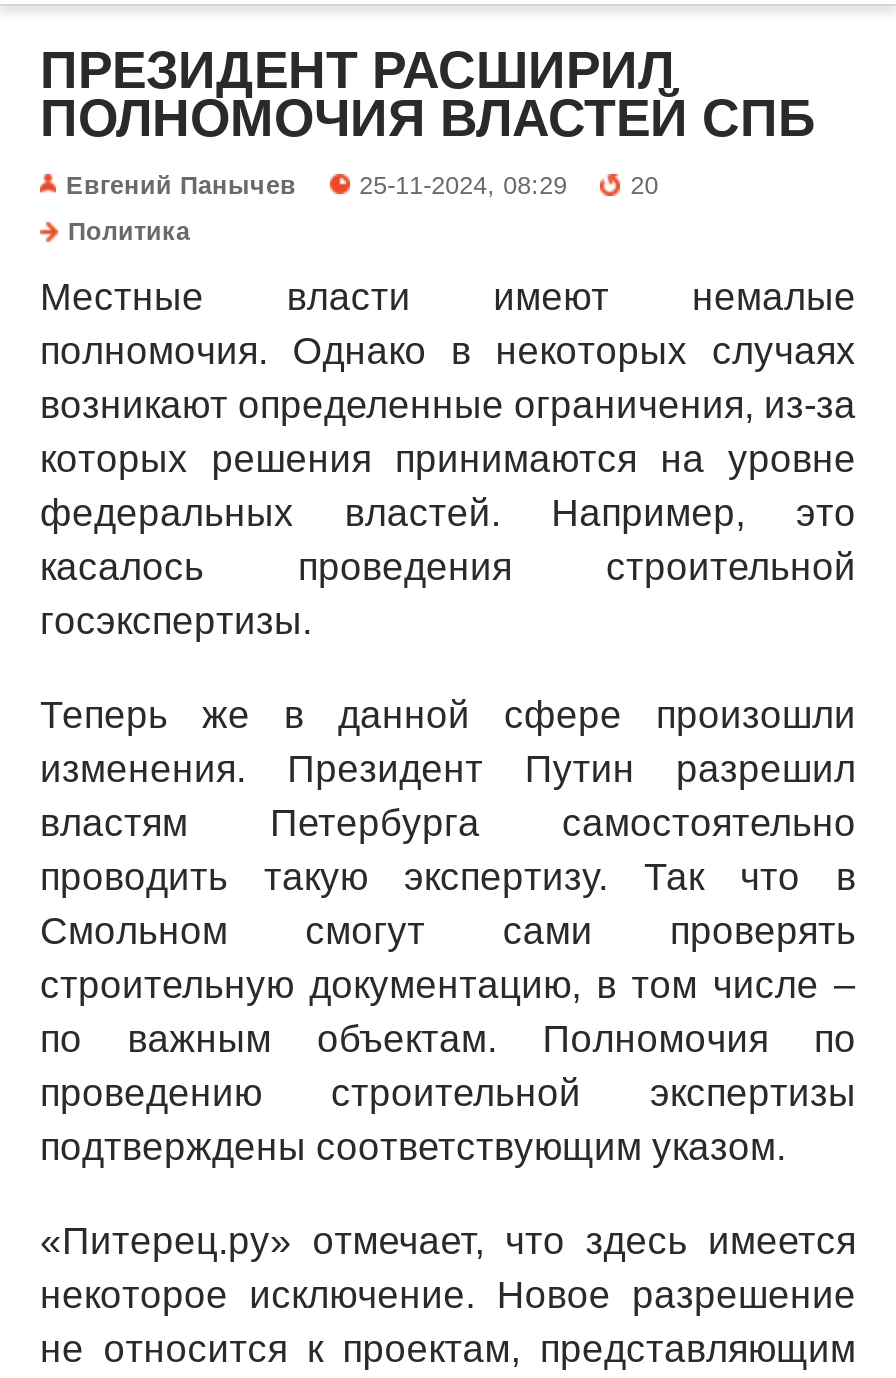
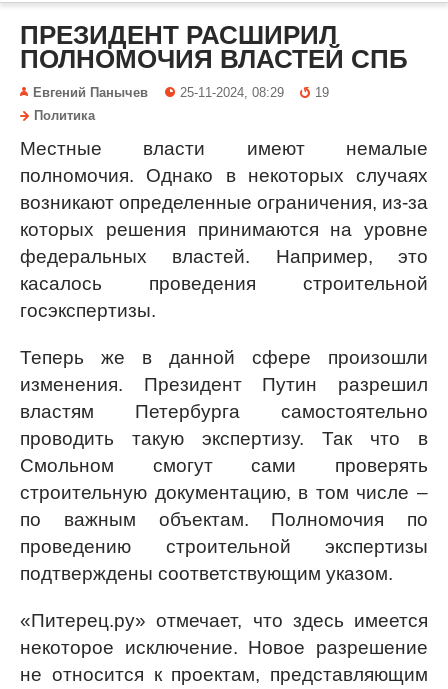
- 20
+ 19
